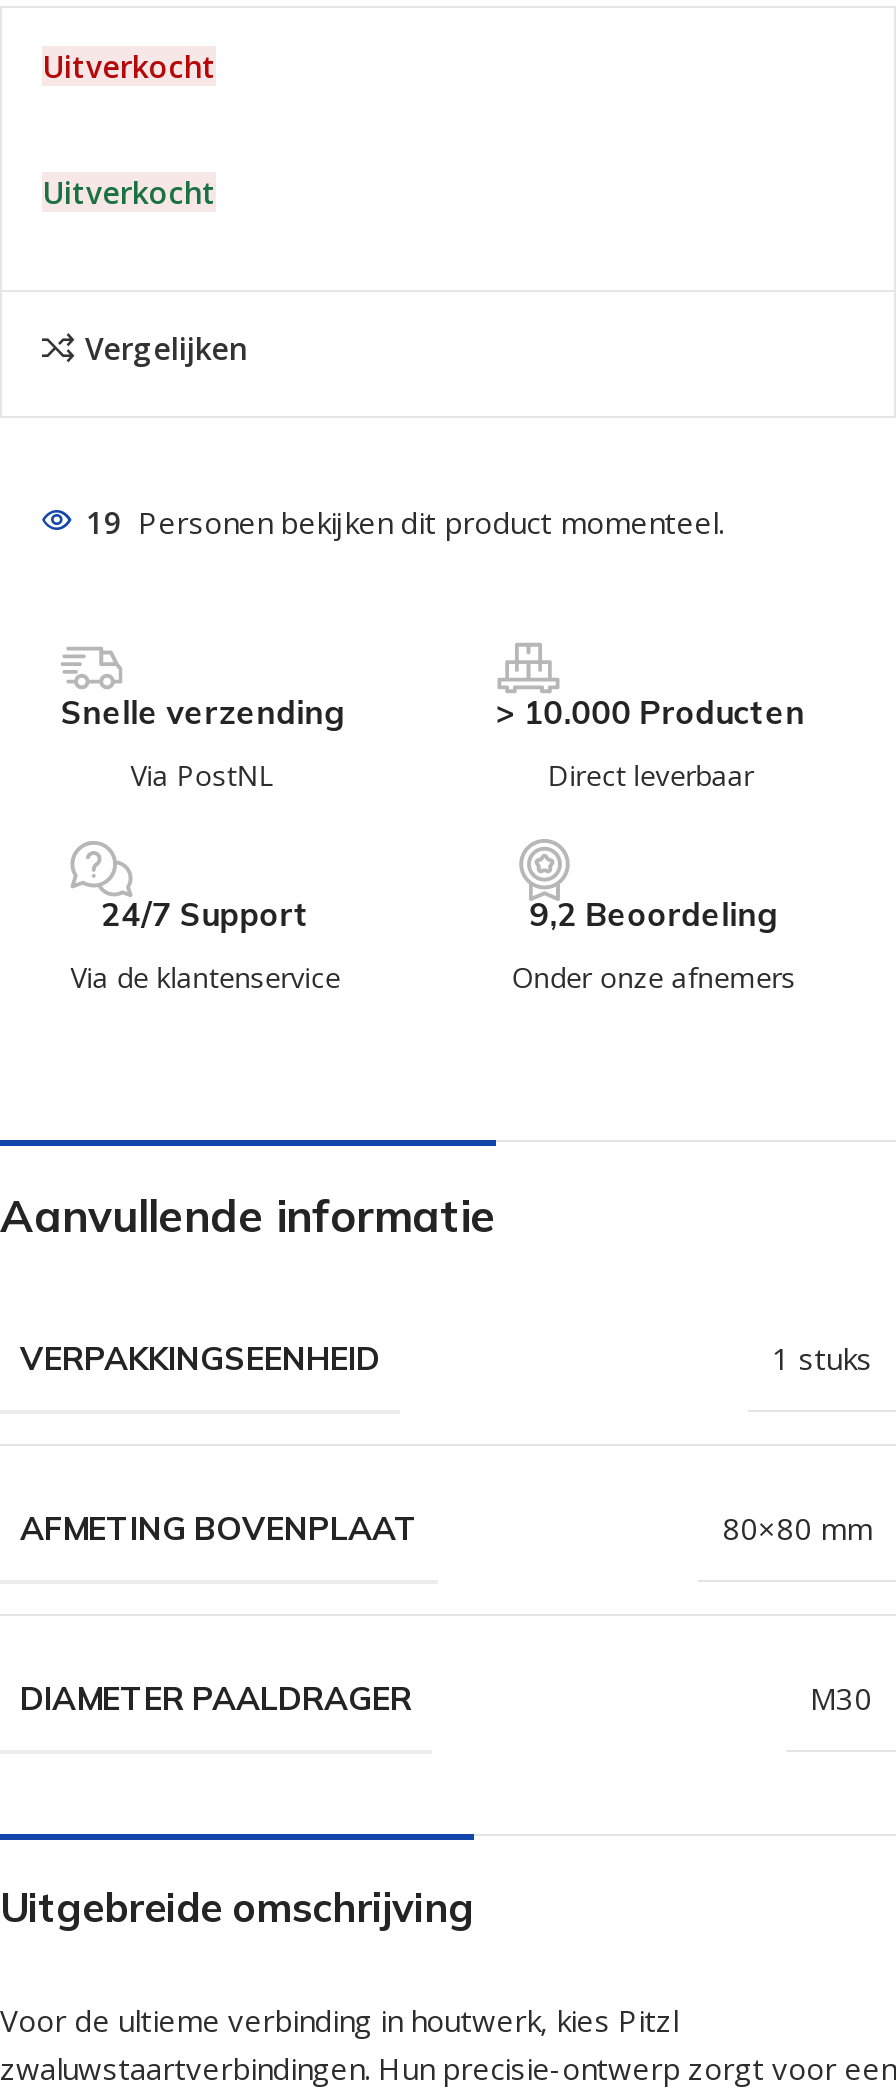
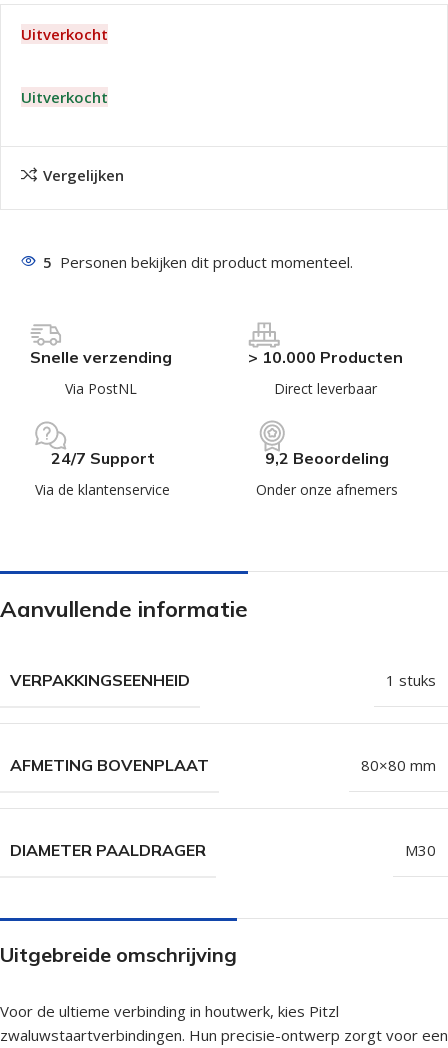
- 19 Personen bekijken dit product momenteel.
+ 5 Personen bekijken dit product momenteel.
